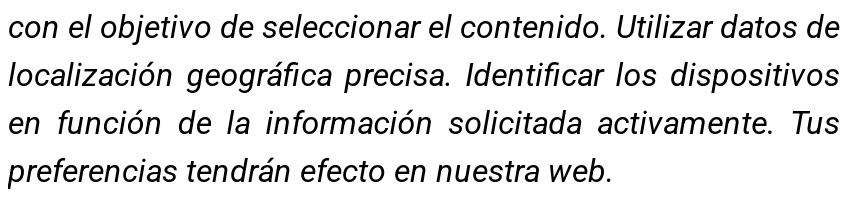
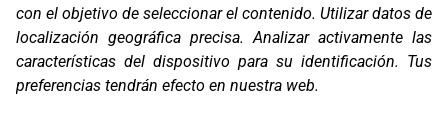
- localización geográfica precisa. Identificar los dispositivos
- en función de la información solicitada activamente. Tus
+ localización geográfica precisa. Analizar activamente las
+ características del dispositivo para su identificación. Tus
